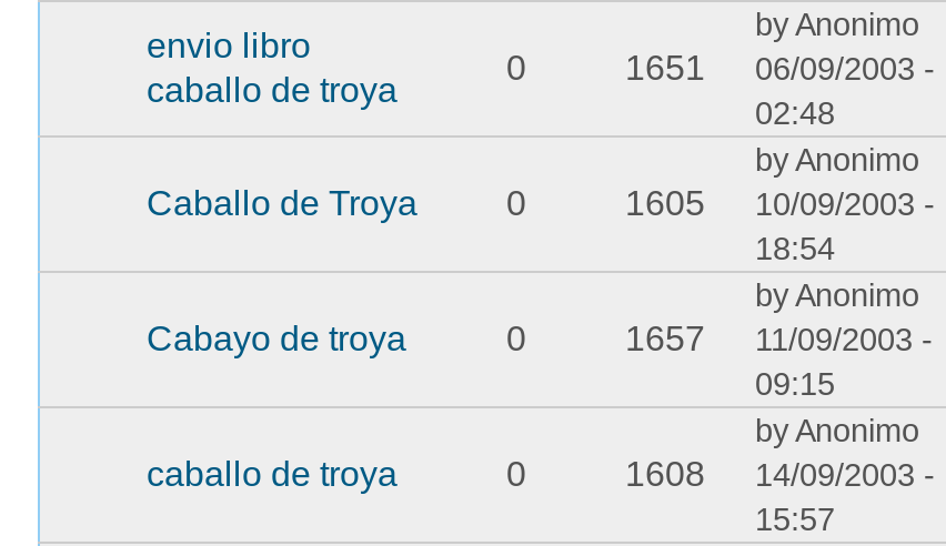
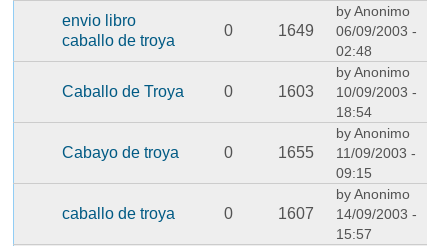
- 1651 06/09/2003 -
+ 1649 06/09/2003 -

- 1605 10/09/2003 -
+ 1603 10/09/2003 -

- 1657 11/09/2003 -
+ 1655 11/09/2003 -

- 1608 14/09/2003 -
+ 1607 14/09/2003 -
